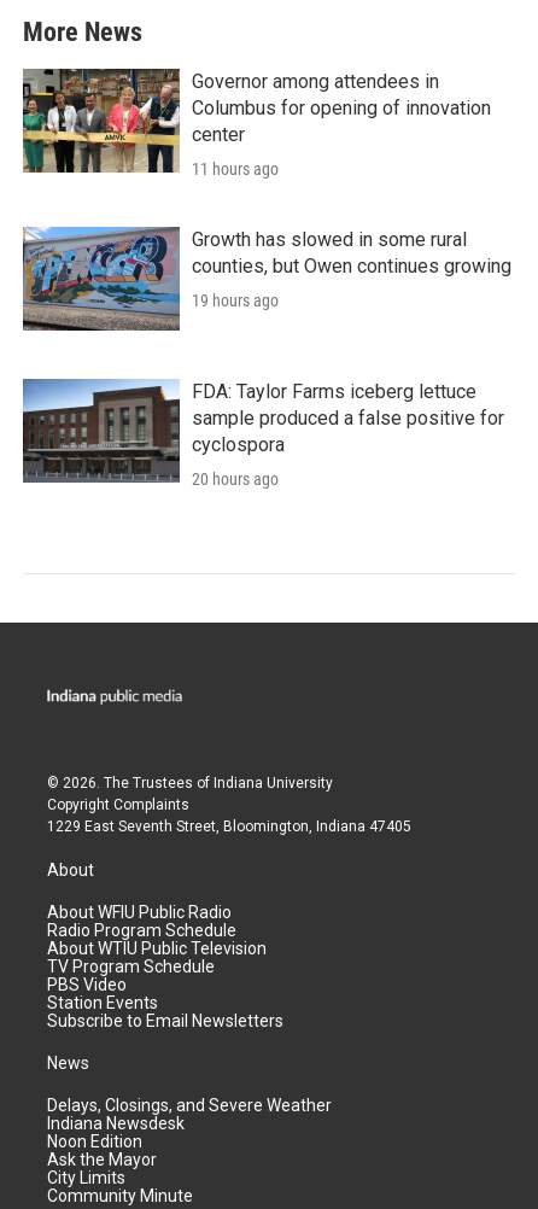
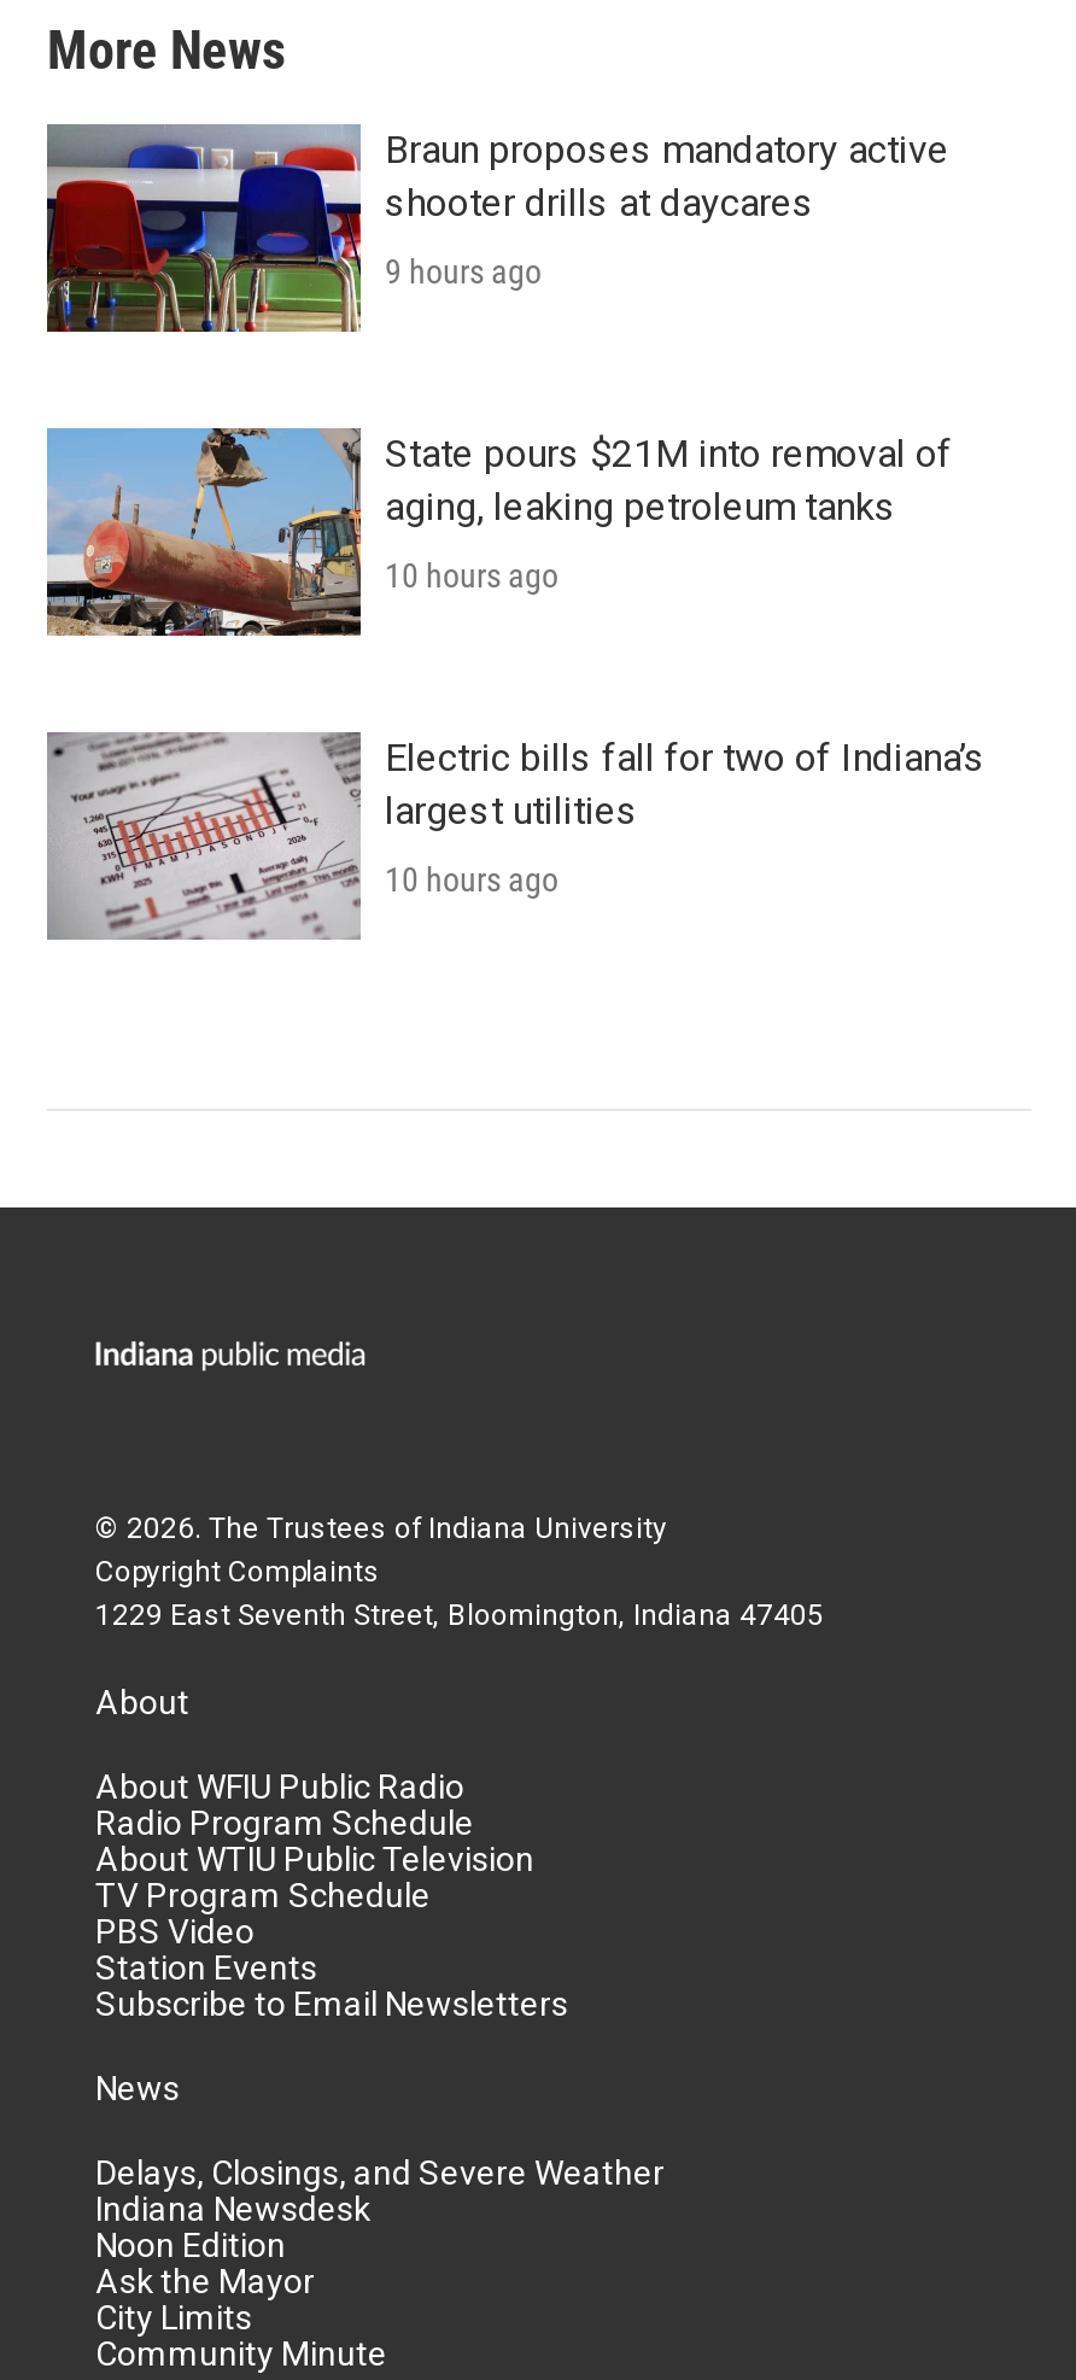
- [image]
- Governor among attendees in
- Columbus for opening of innovation
- center
+ [image]
+ Braun proposes mandatory active
+ shooter drills at daycares

- 11 hours ago
+ 9 hours ago

- [image]
- Growth has slowed in some rural
- counties, but Owen continues growing
+ [image]
+ State pours $21M into removal of
+ aging, leaking petroleum tanks

- 19 hours ago
+ 10 hours ago

- [image]
- FDA: Taylor Farms iceberg lettuce
- sample produced a false positive for
- cyclospora
+ [image]
+ Electric bills fall for two of Indiana’s
+ largest utilities

- 20 hours ago
+ 10 hours ago
